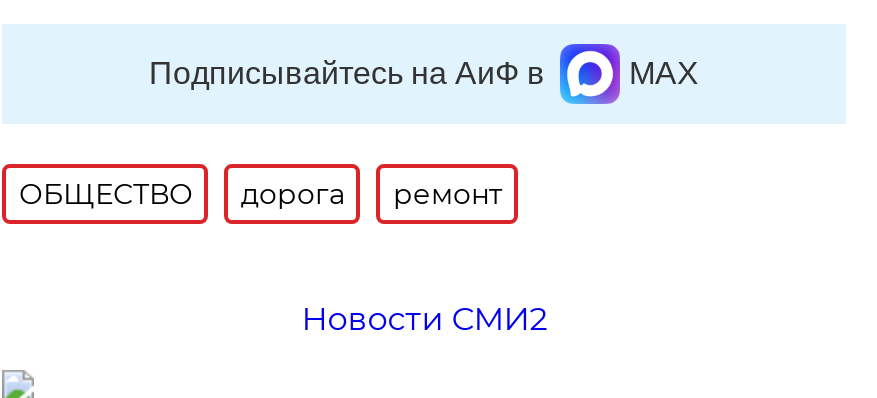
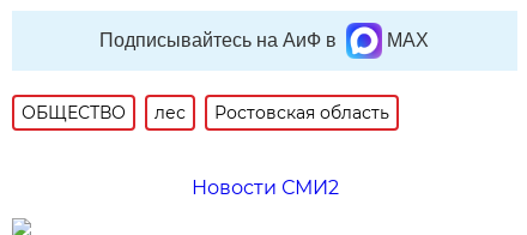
- дорога
- ремонт
+ лес
+ Ростовская область
